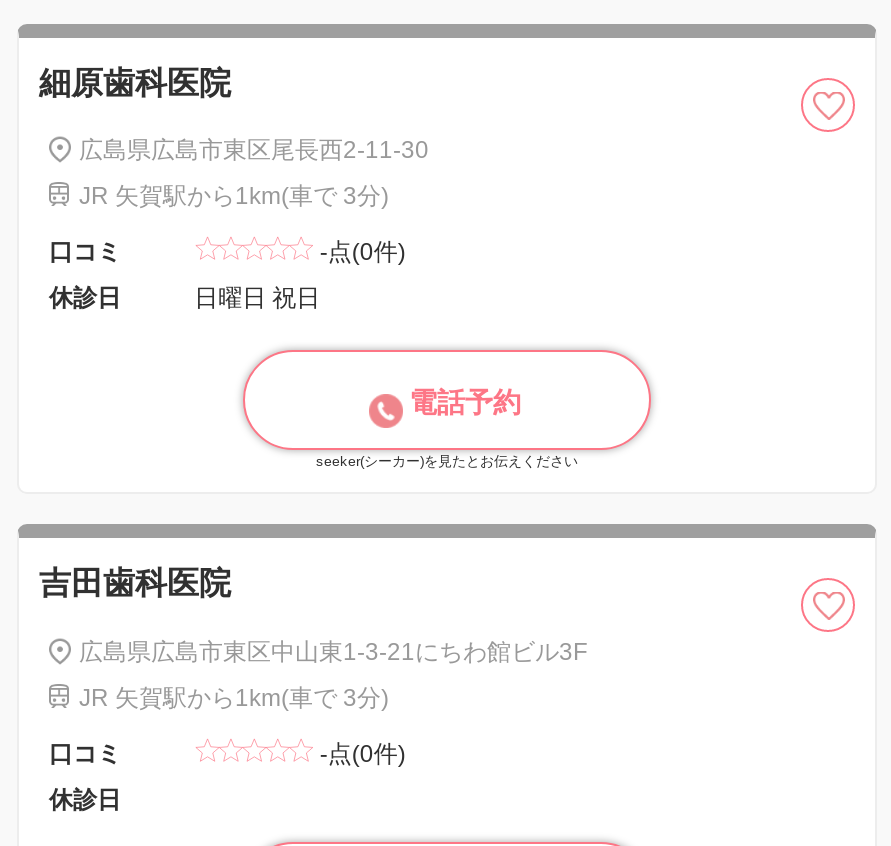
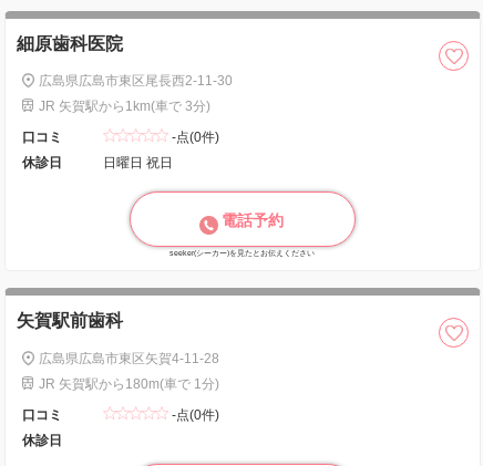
- 吉田歯科医院
+ 矢賀駅前歯科

- 広島県広島市東区中山東1-3-21にちわ館ビル3F
+ 広島県広島市東区矢賀4-11-28

- JR 矢賀駅から1km(車で 3分)
+ JR 矢賀駅から180m(車で 1分)
